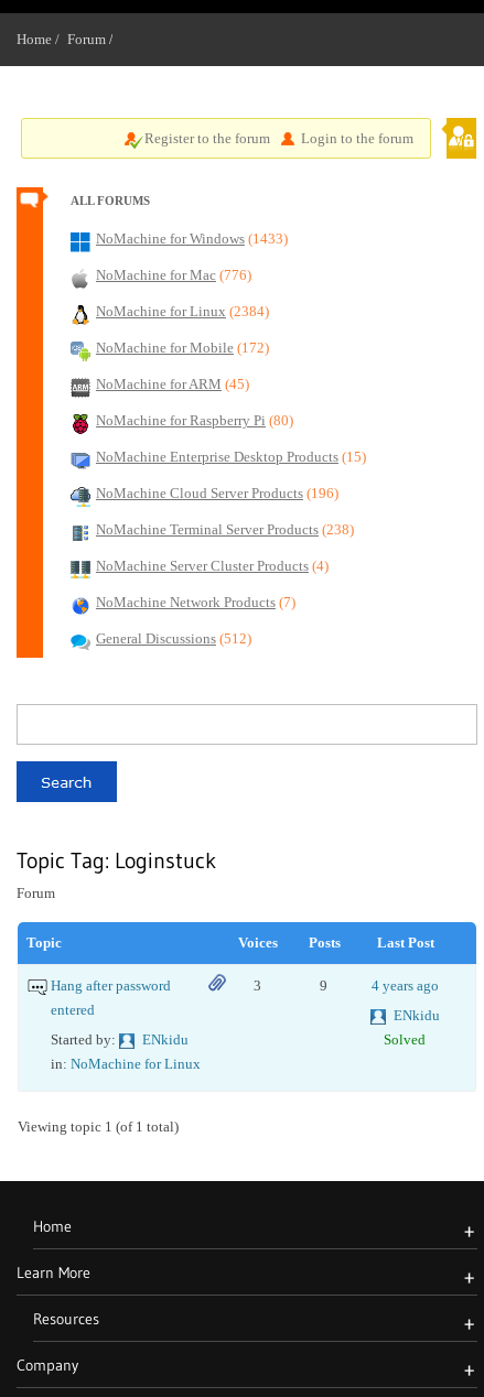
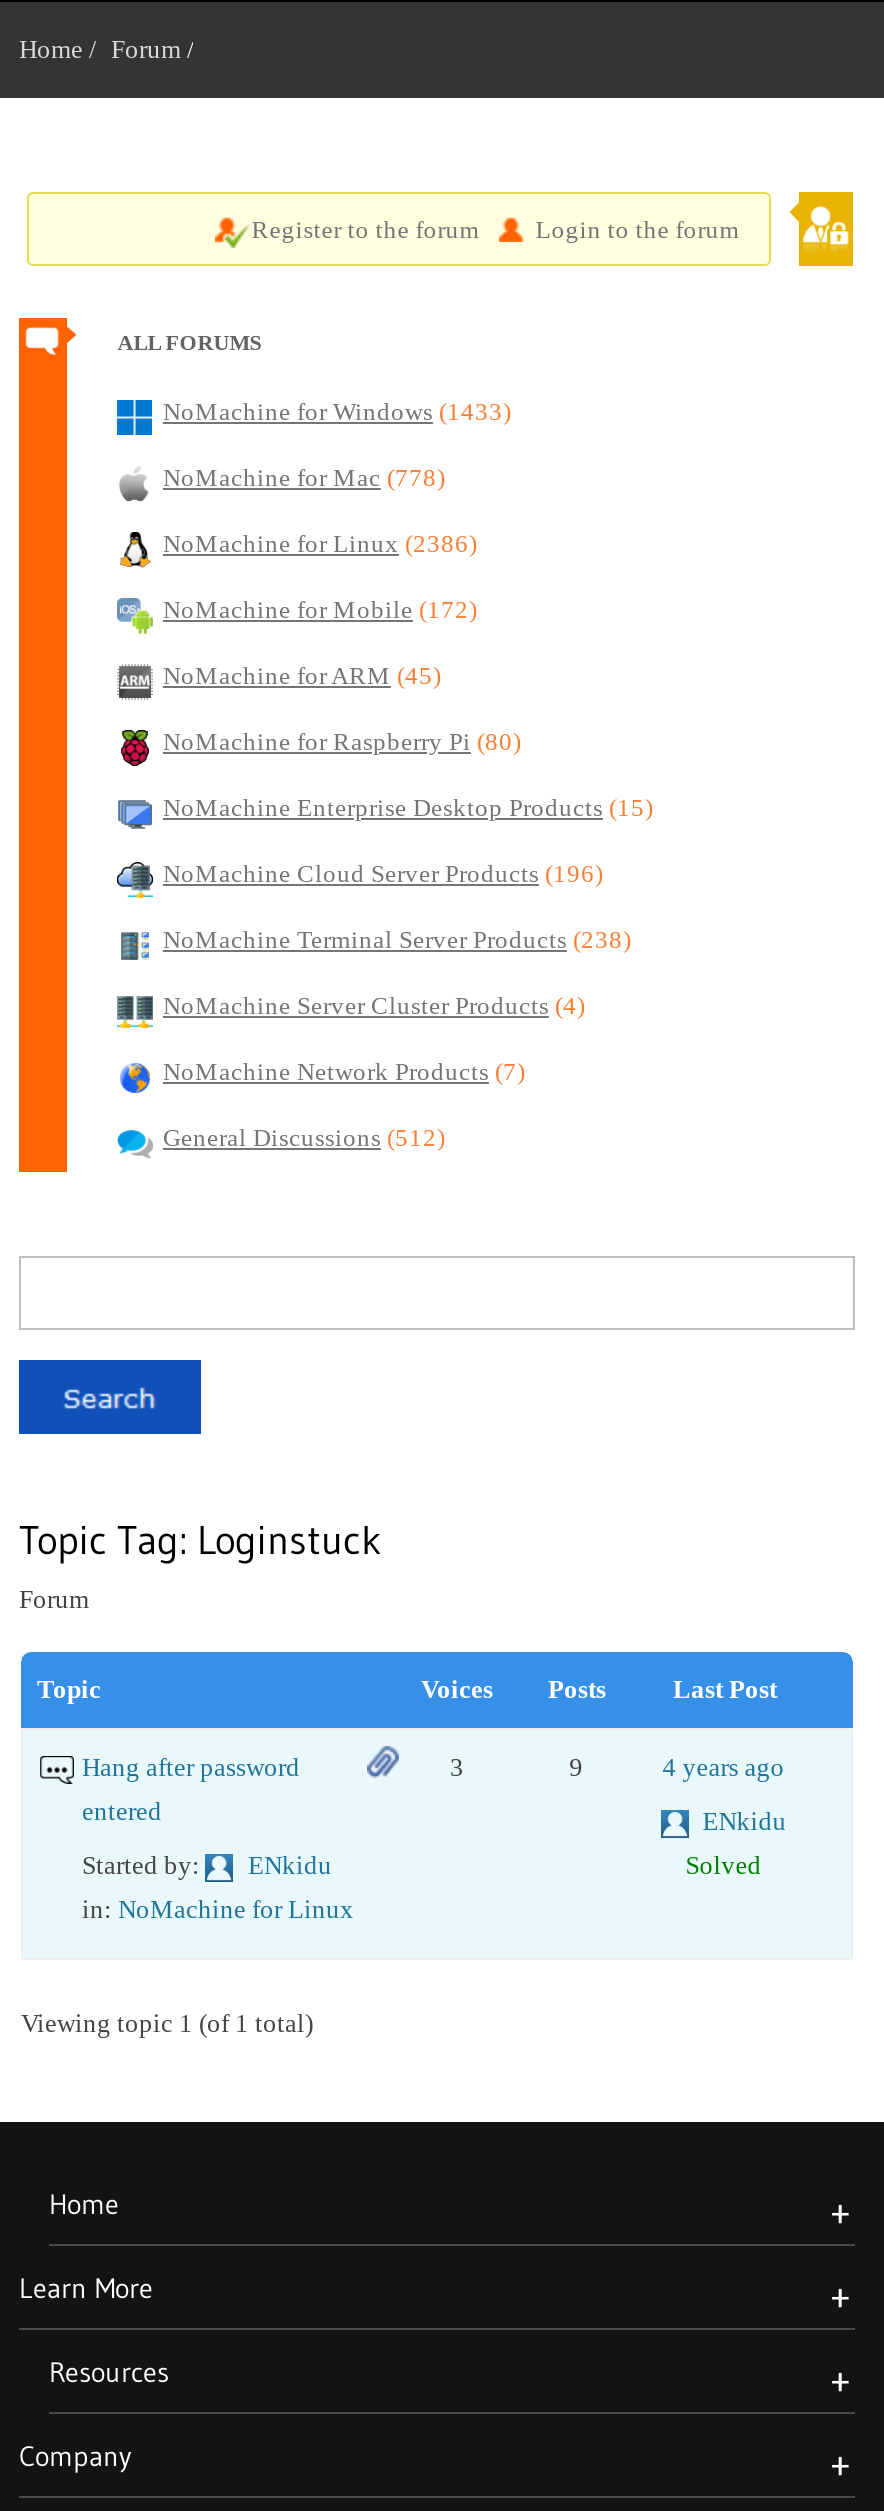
- NoMachine for Mac (776)
+ NoMachine for Mac (778)

- NoMachine for Linux (2384)
+ NoMachine for Linux (2386)
